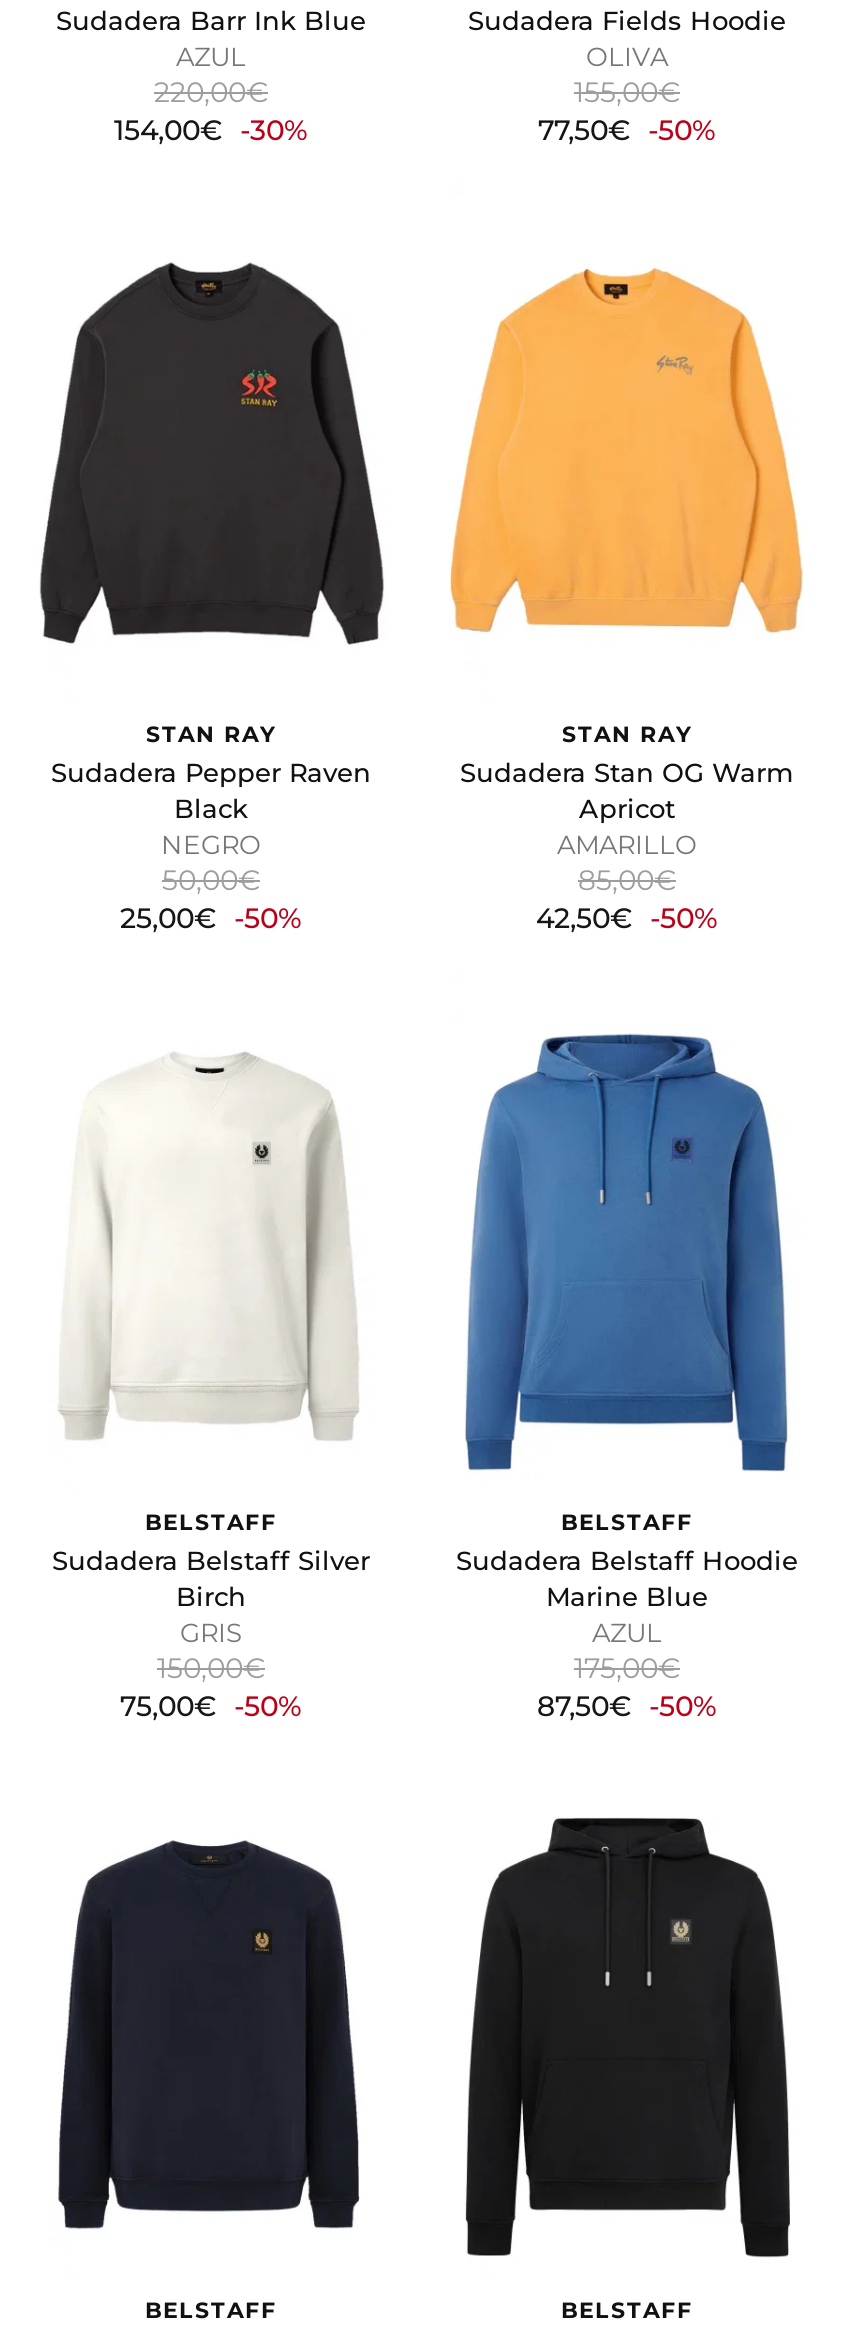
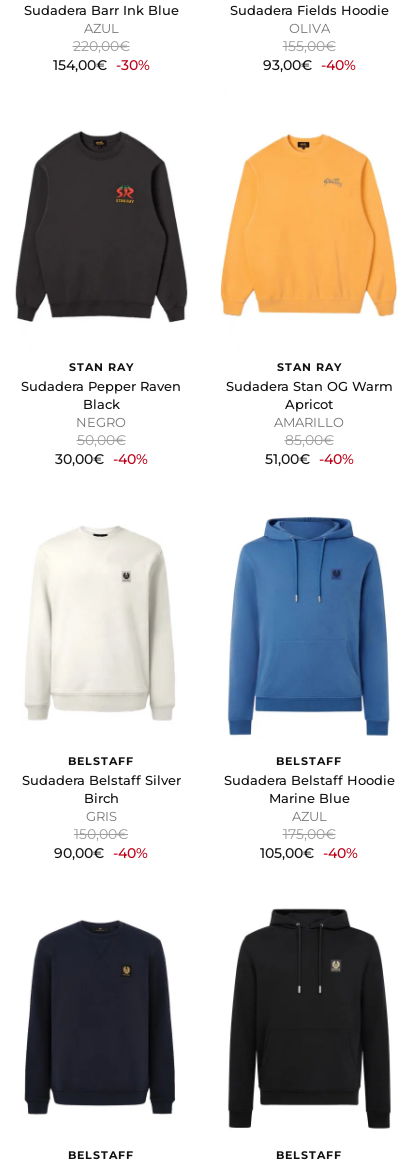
- 77,50€ -50%
+ 93,00€ -40%

- 25,00€ -50%
+ 30,00€ -40%

- 42,50€ -50%
+ 51,00€ -40%

- 75,00€ -50%
+ 90,00€ -40%

- 87,50€ -50%
+ 105,00€ -40%
